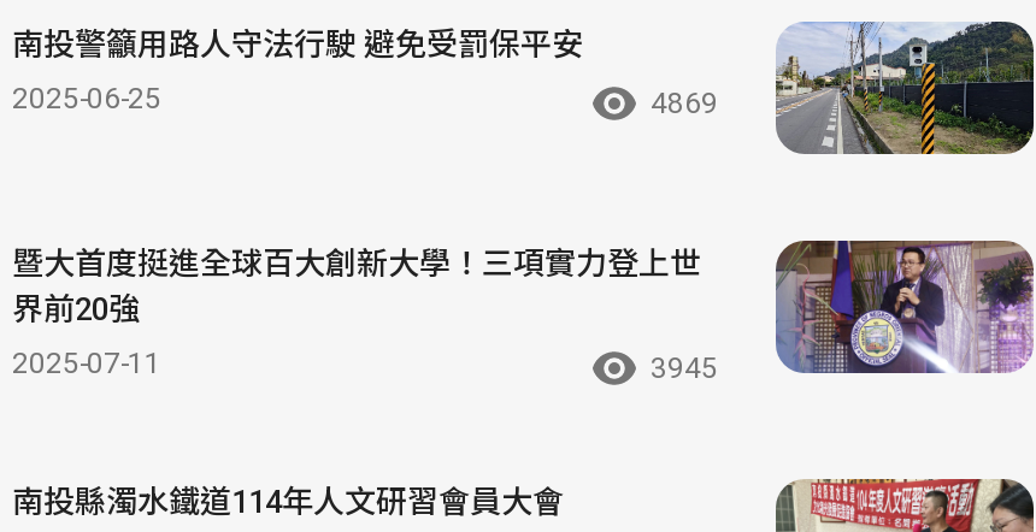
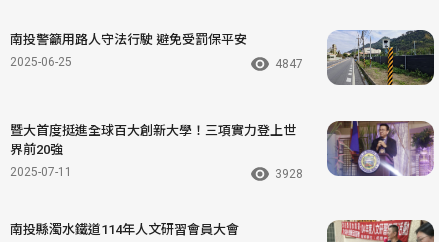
- 4869
+ 4847

- 3945
+ 3928
